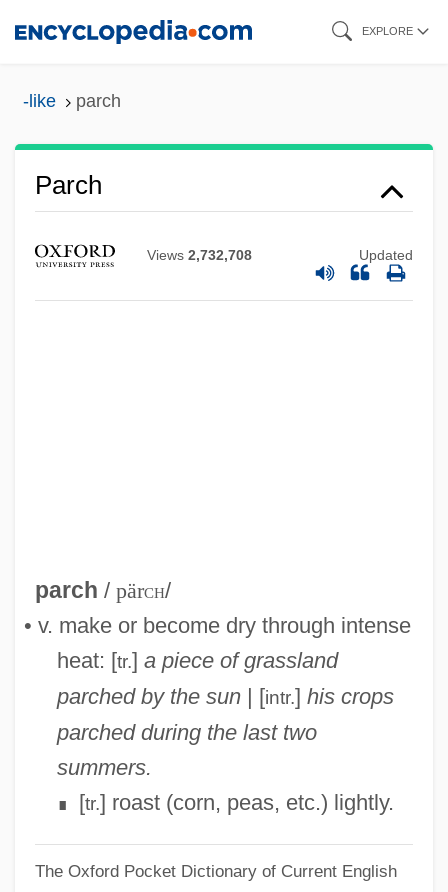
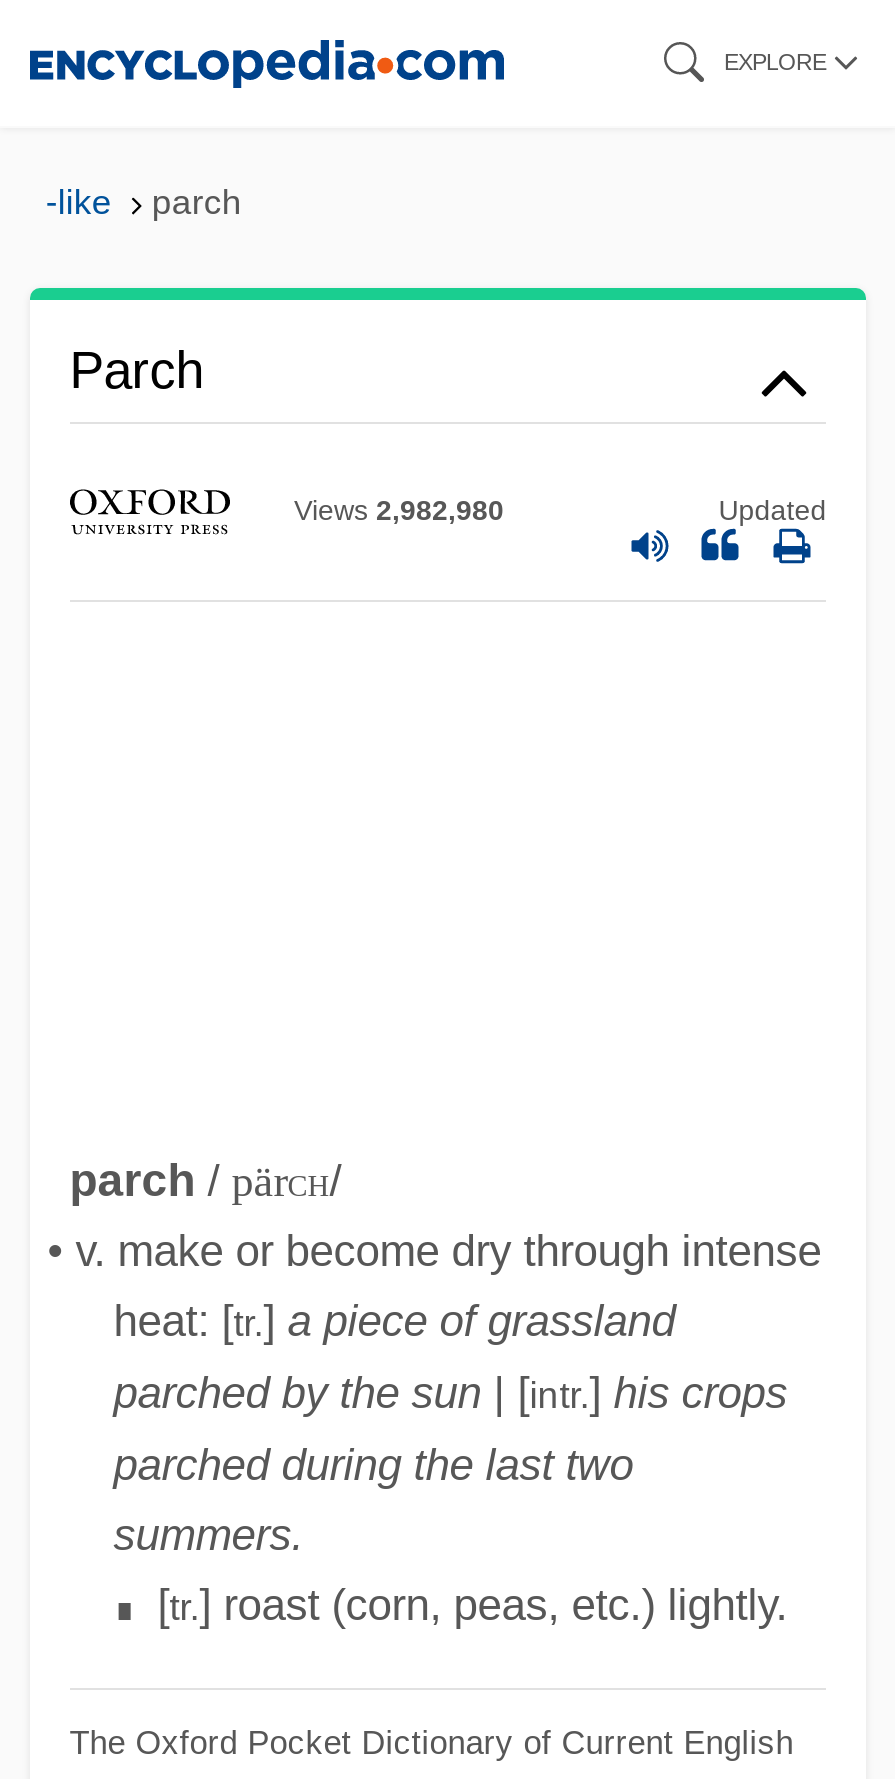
- Views 2,732,708
+ Views 2,982,980
